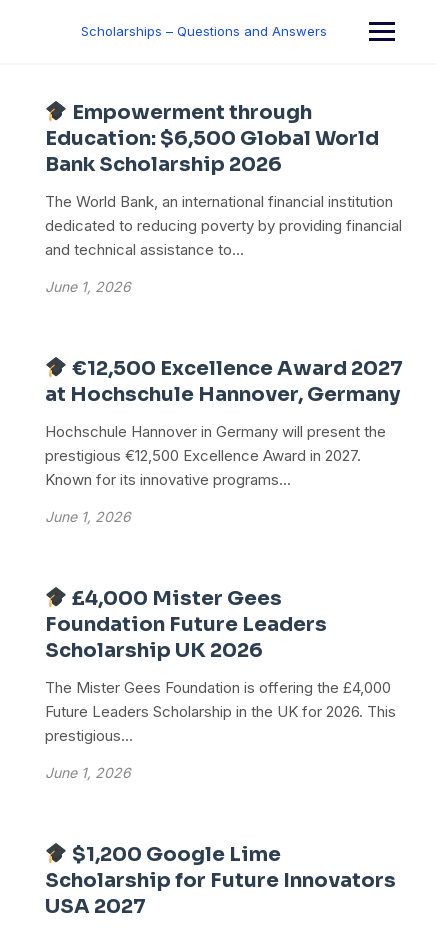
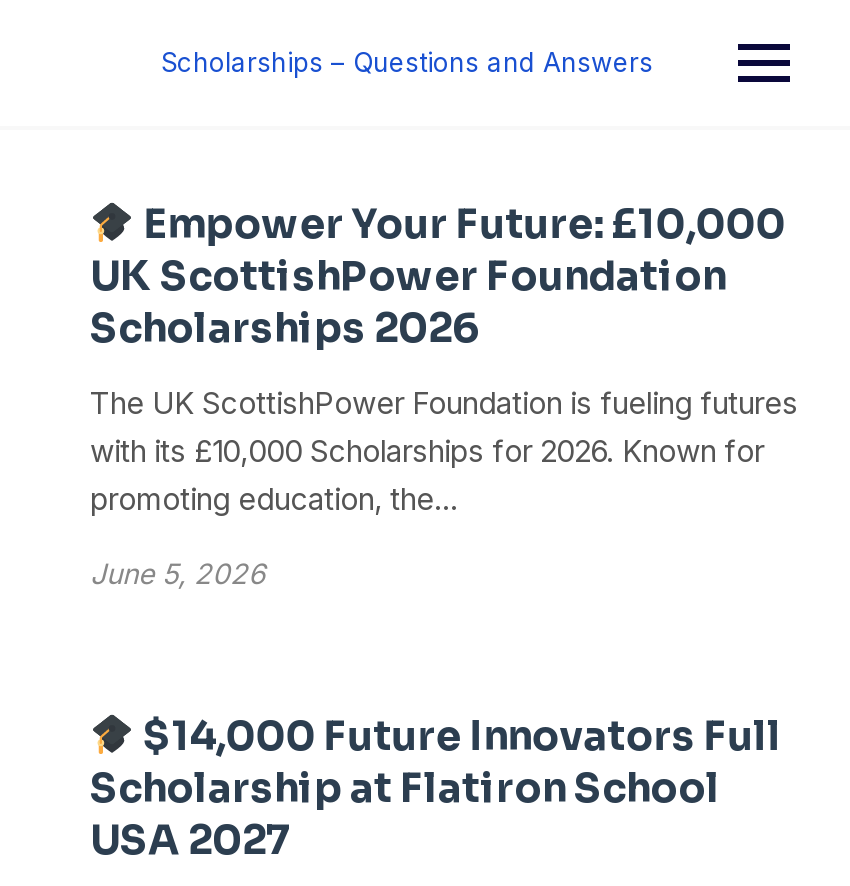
- Empowerment through
- Education: $6,500 Global World
- Bank Scholarship 2026
- The World Bank, an international financial institution
- dedicated to reducing poverty by providing financial
- and technical assistance to...
- June 1, 2026
- €12,500 Excellence Award 2027
- at Hochschule Hannover, Germany
- Hochschule Hannover in Germany will present the
- prestigious €12,500 Excellence Award in 2027.
- Known for its innovative programs...
- June 1, 2026
- £4,000 Mister Gees
- Foundation Future Leaders
- Scholarship UK 2026
- The Mister Gees Foundation is offering the £4,000
- Future Leaders Scholarship in the UK for 2026. This
- prestigious...
- June 1, 2026
- $1,200 Google Lime
- Scholarship for Future Innovators
+ Empower Your Future: £10,000
+ UK ScottishPower Foundation
+ Scholarships 2026
+ The UK ScottishPower Foundation is fueling futures
+ with its £10,000 Scholarships for 2026. Known for
+ promoting education, the...
+ June 5, 2026
+ $14,000 Future Innovators Full
+ Scholarship at Flatiron School
